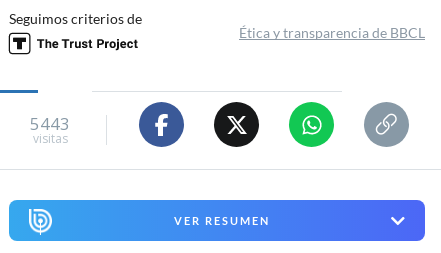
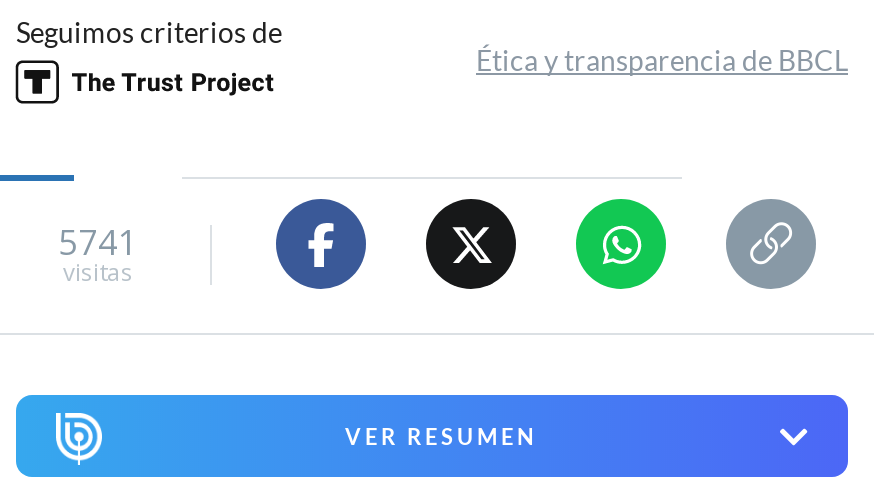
- 5443
+ 5741
